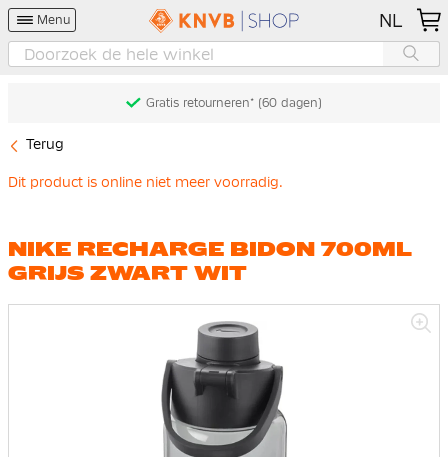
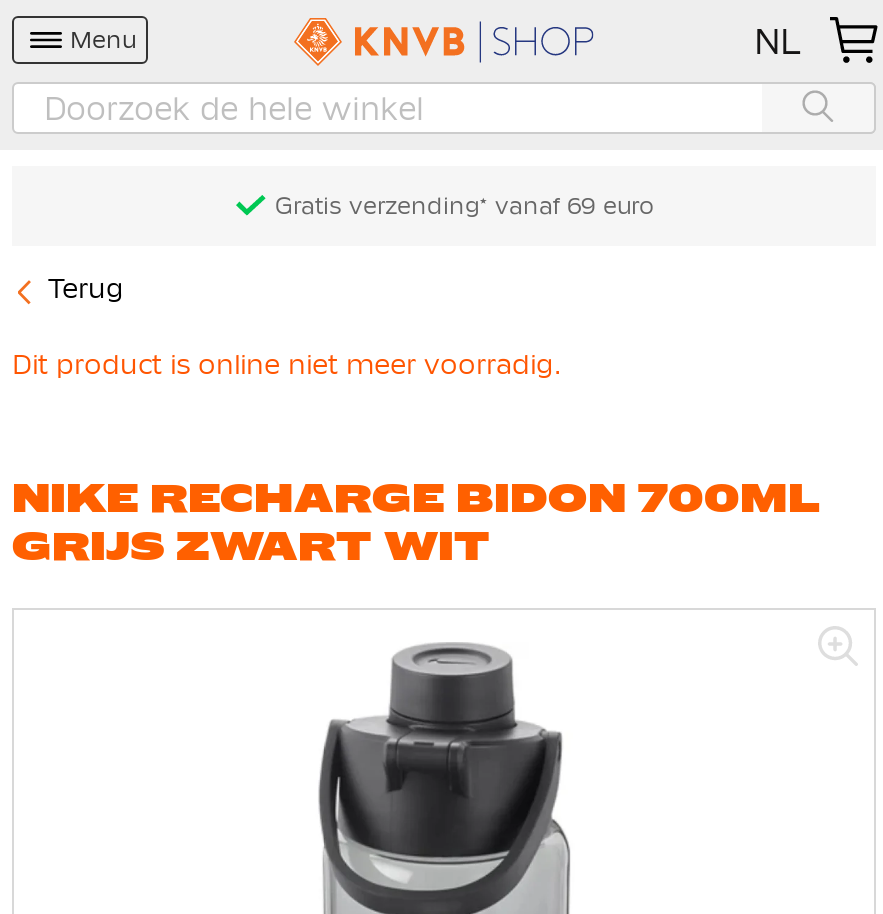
- Gratis retourneren* (60 dagen)
+ Gratis verzending* vanaf 69 euro
